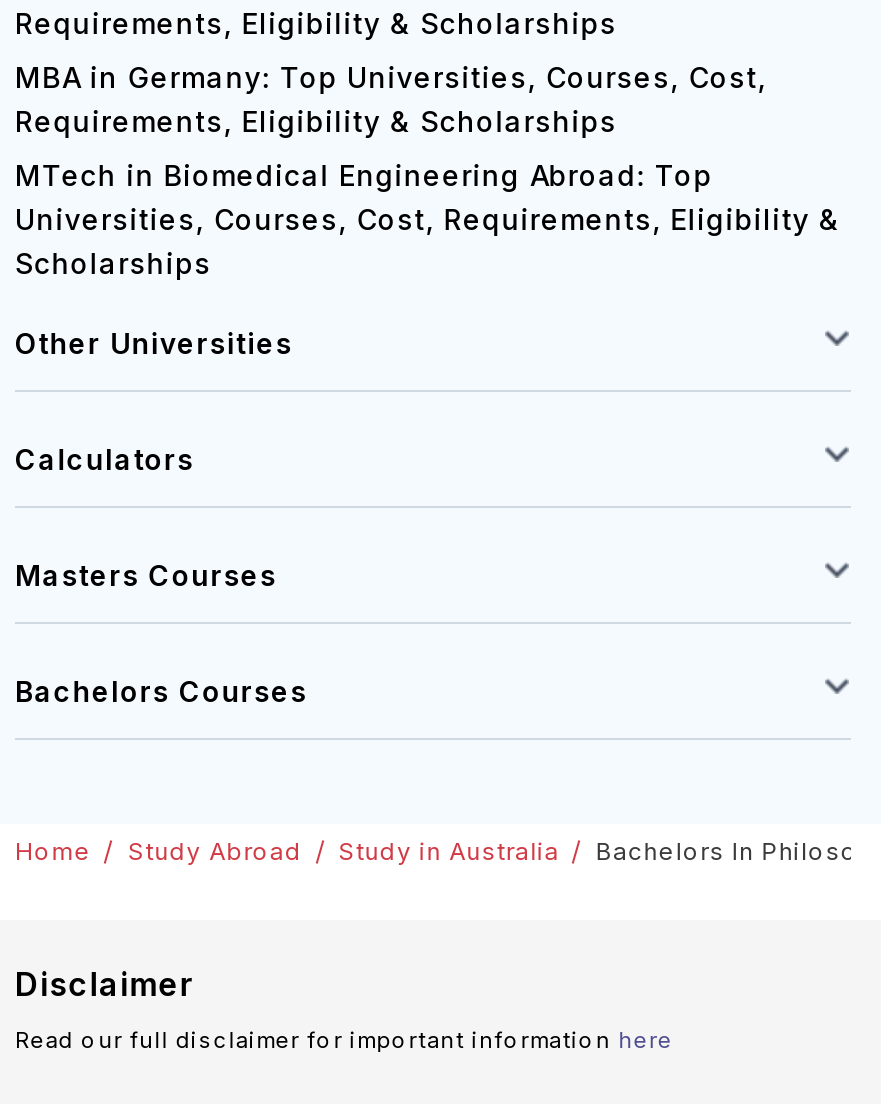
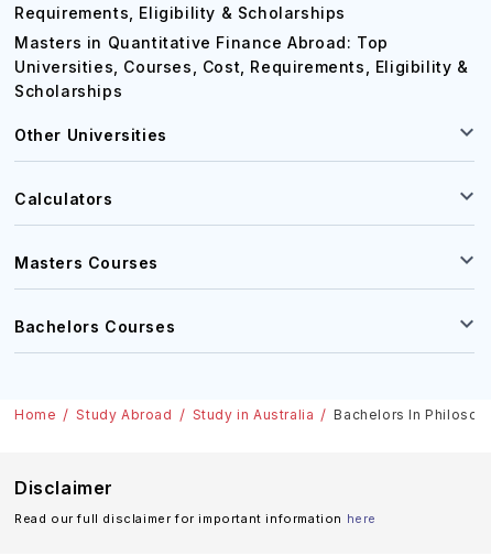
- MBA in Germany: Top Universities, Courses, Cost,
- Requirements, Eligibility & Scholarships
- MTech in Biomedical Engineering Abroad: Top
+ Masters in Quantitative Finance Abroad: Top
